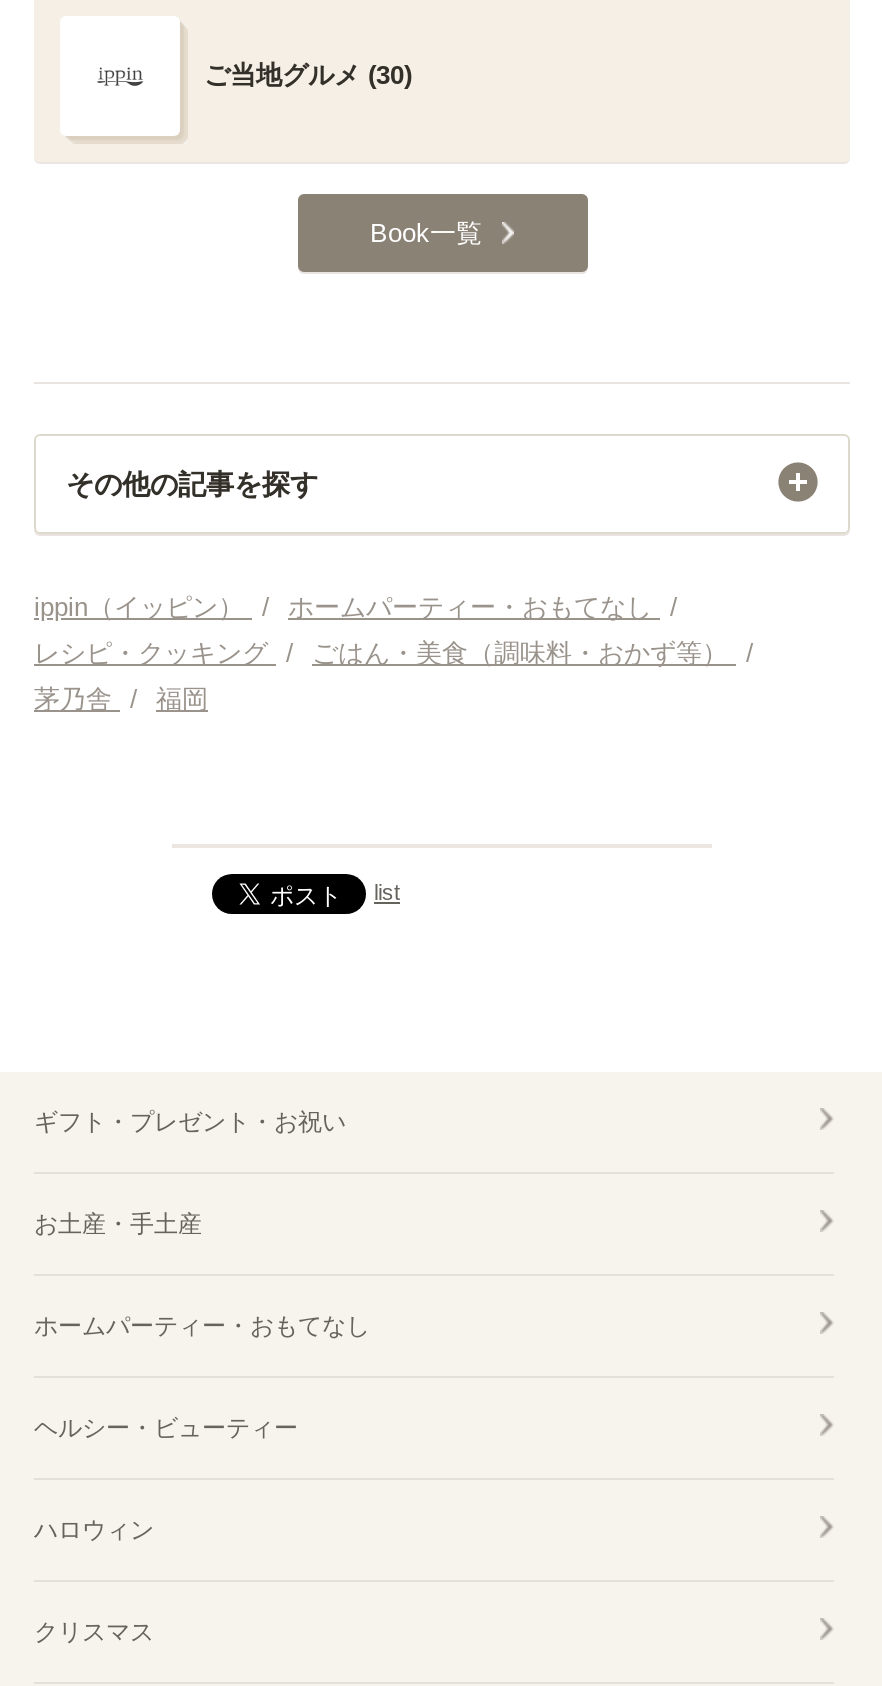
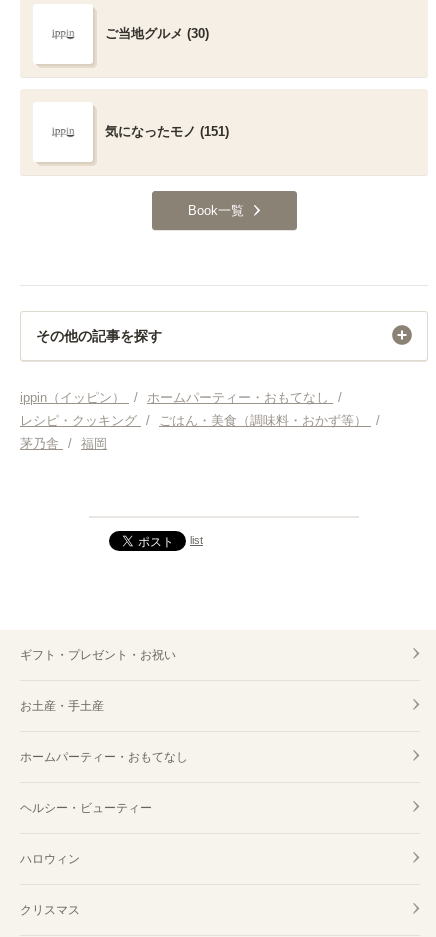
+ 気になったモノ (151)
